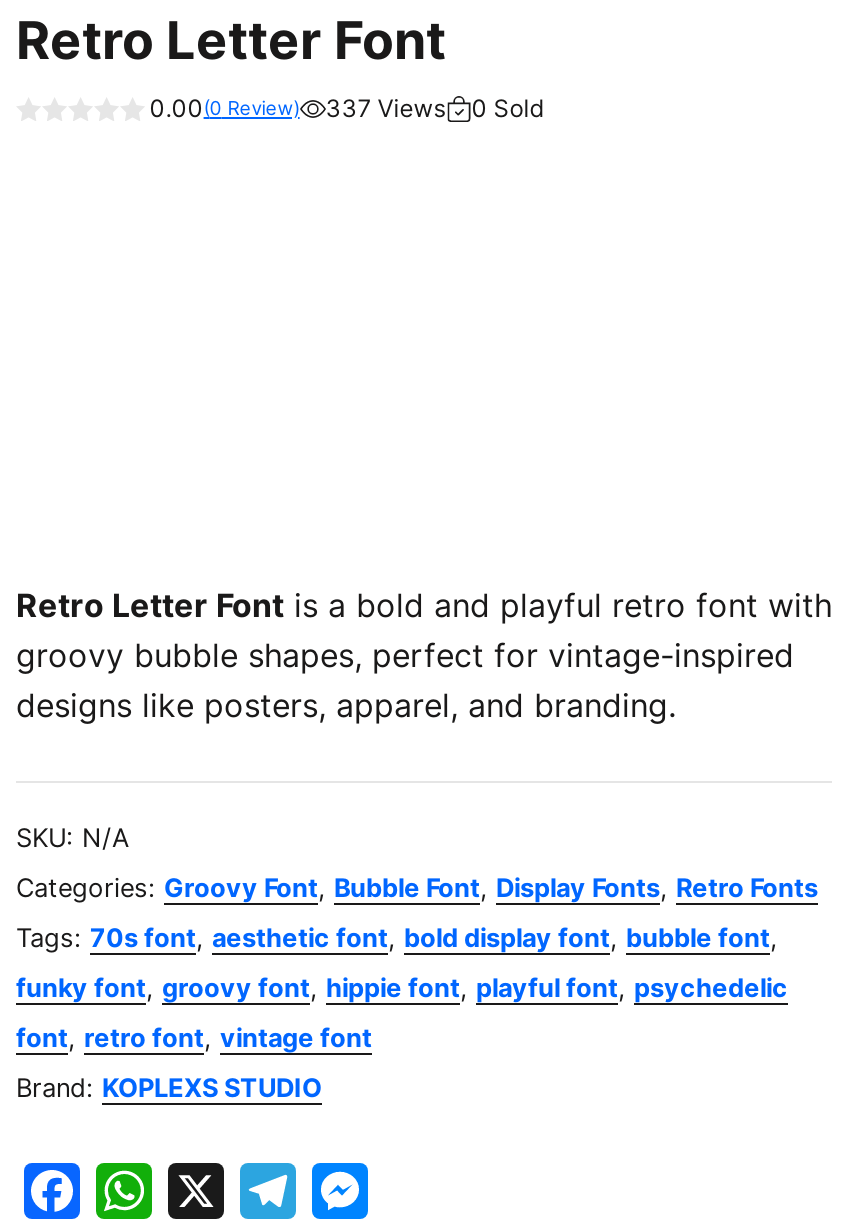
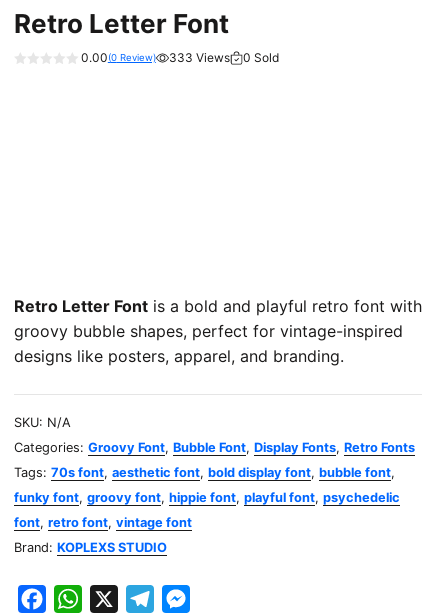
- 0.00(0 Review) 337 Views 0 Sold
+ 0.00(0 Review) 333 Views 0 Sold
